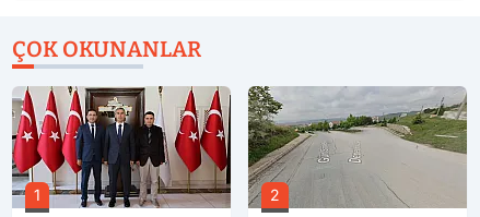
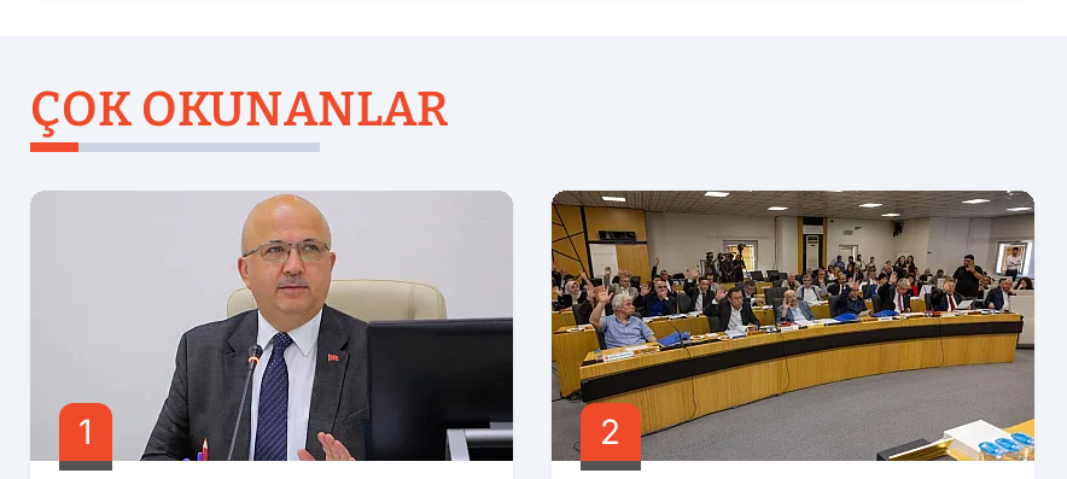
- [image]
+ [image]

- [image]
+ [image]
